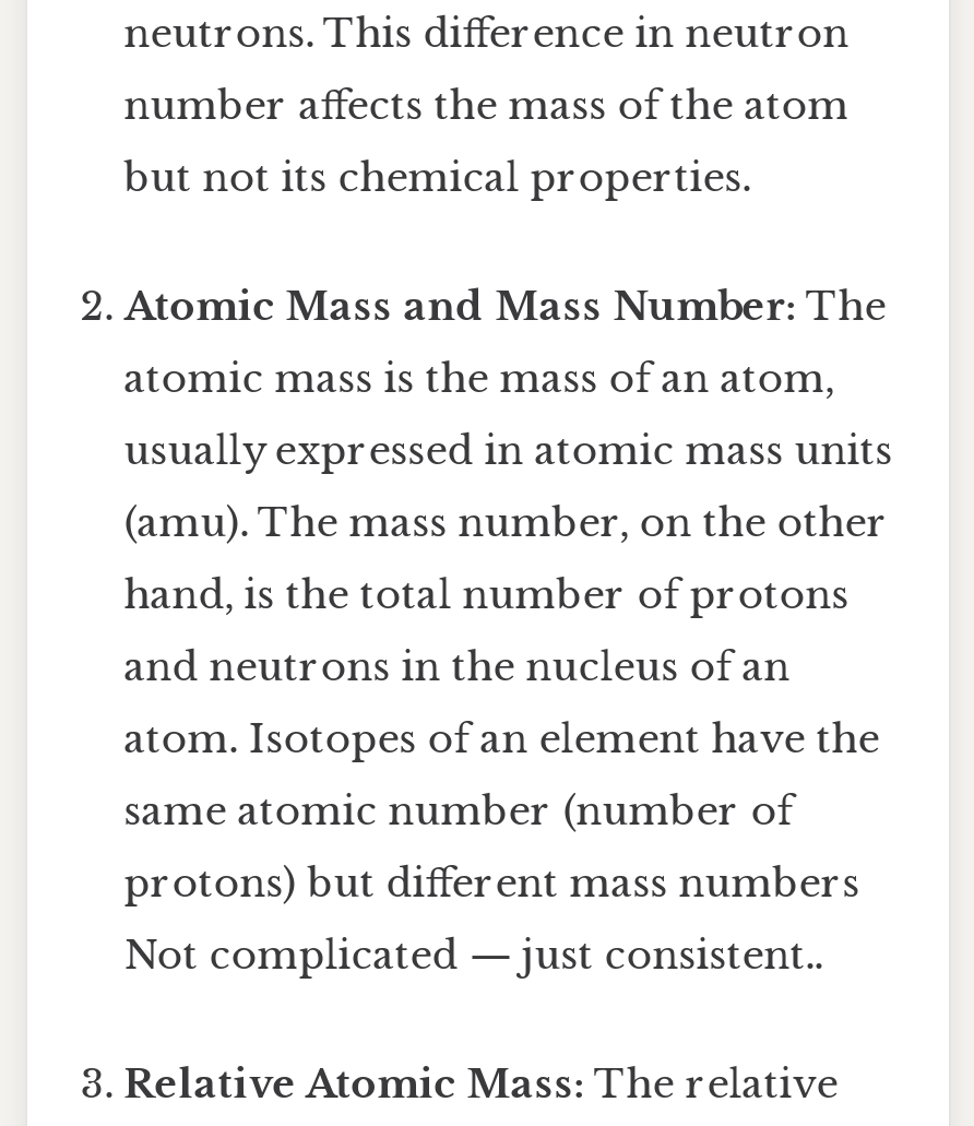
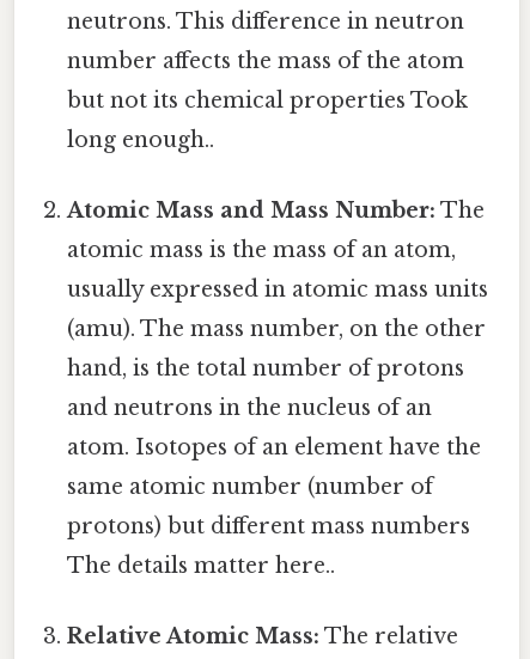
- but not its chemical properties.
+ but not its chemical properties Took
+ long enough..

- Not complicated — just consistent..
+ The details matter here..
